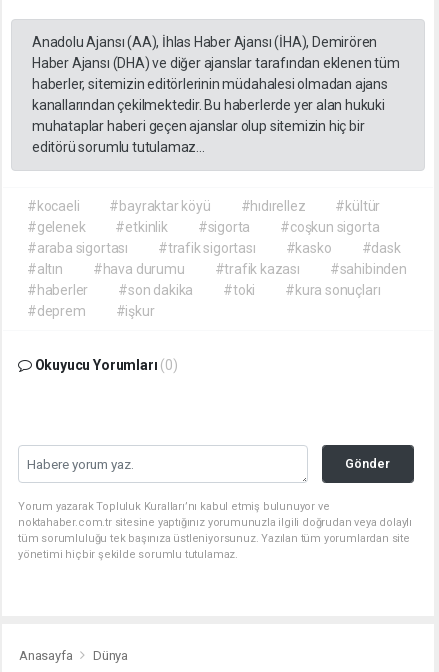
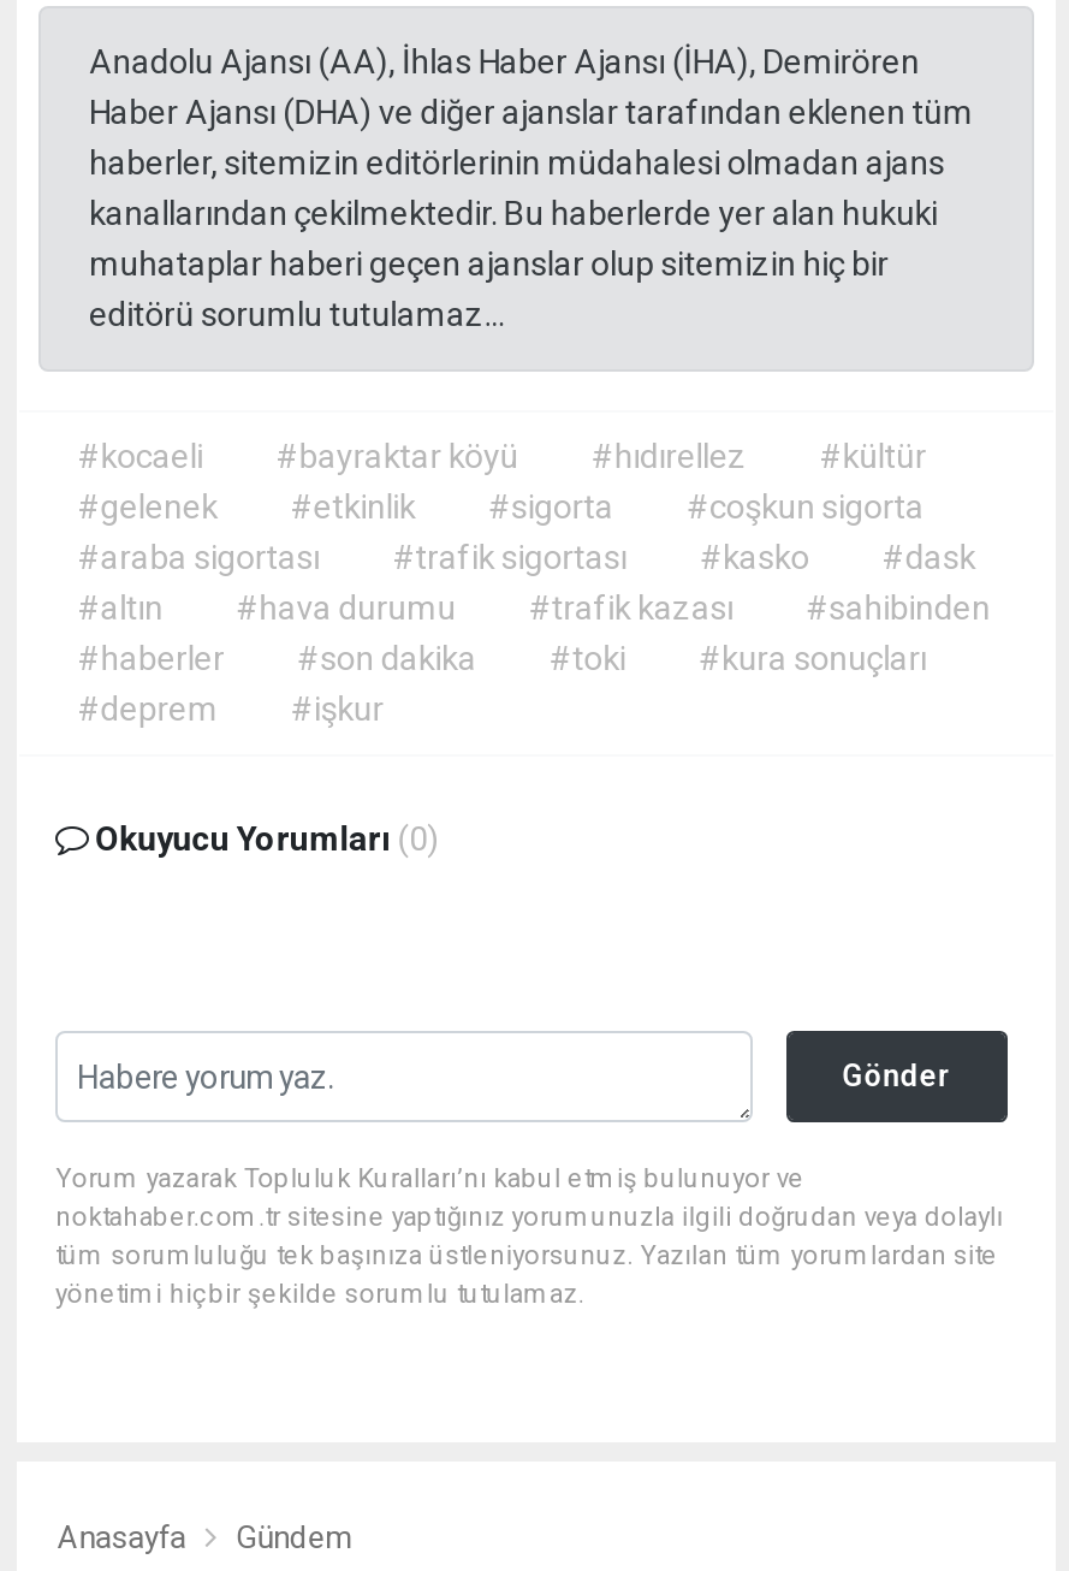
- Dünya
+ Gündem
